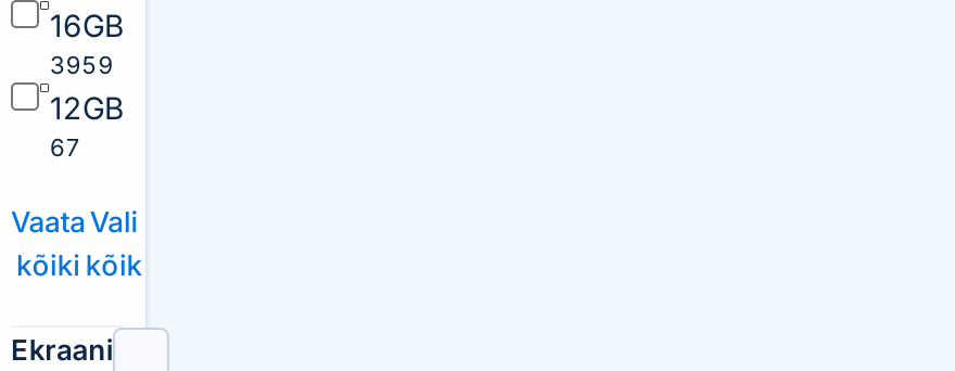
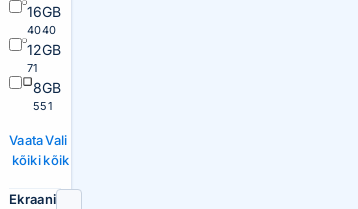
- 3959
+ 4040

- 67
+ 71
+ 8GB
+ 551
